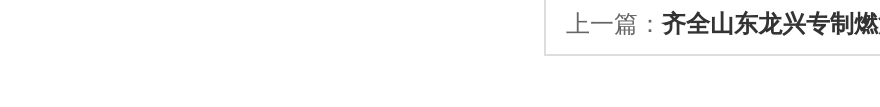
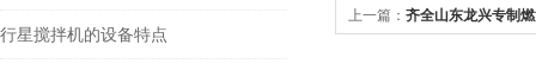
+ 行星搅拌机的设备特点
